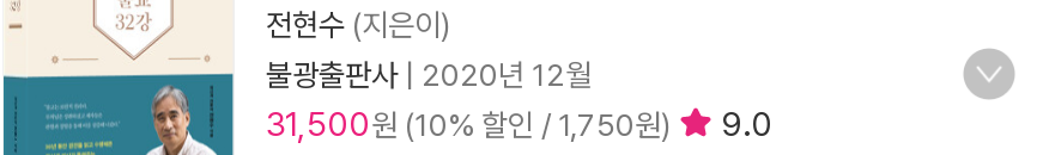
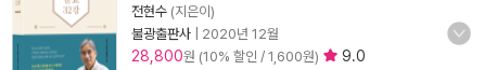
- 31,500원 (10% 할인 / 1,750원) 9.0
+ 28,800원 (10% 할인 / 1,600원) 9.0
